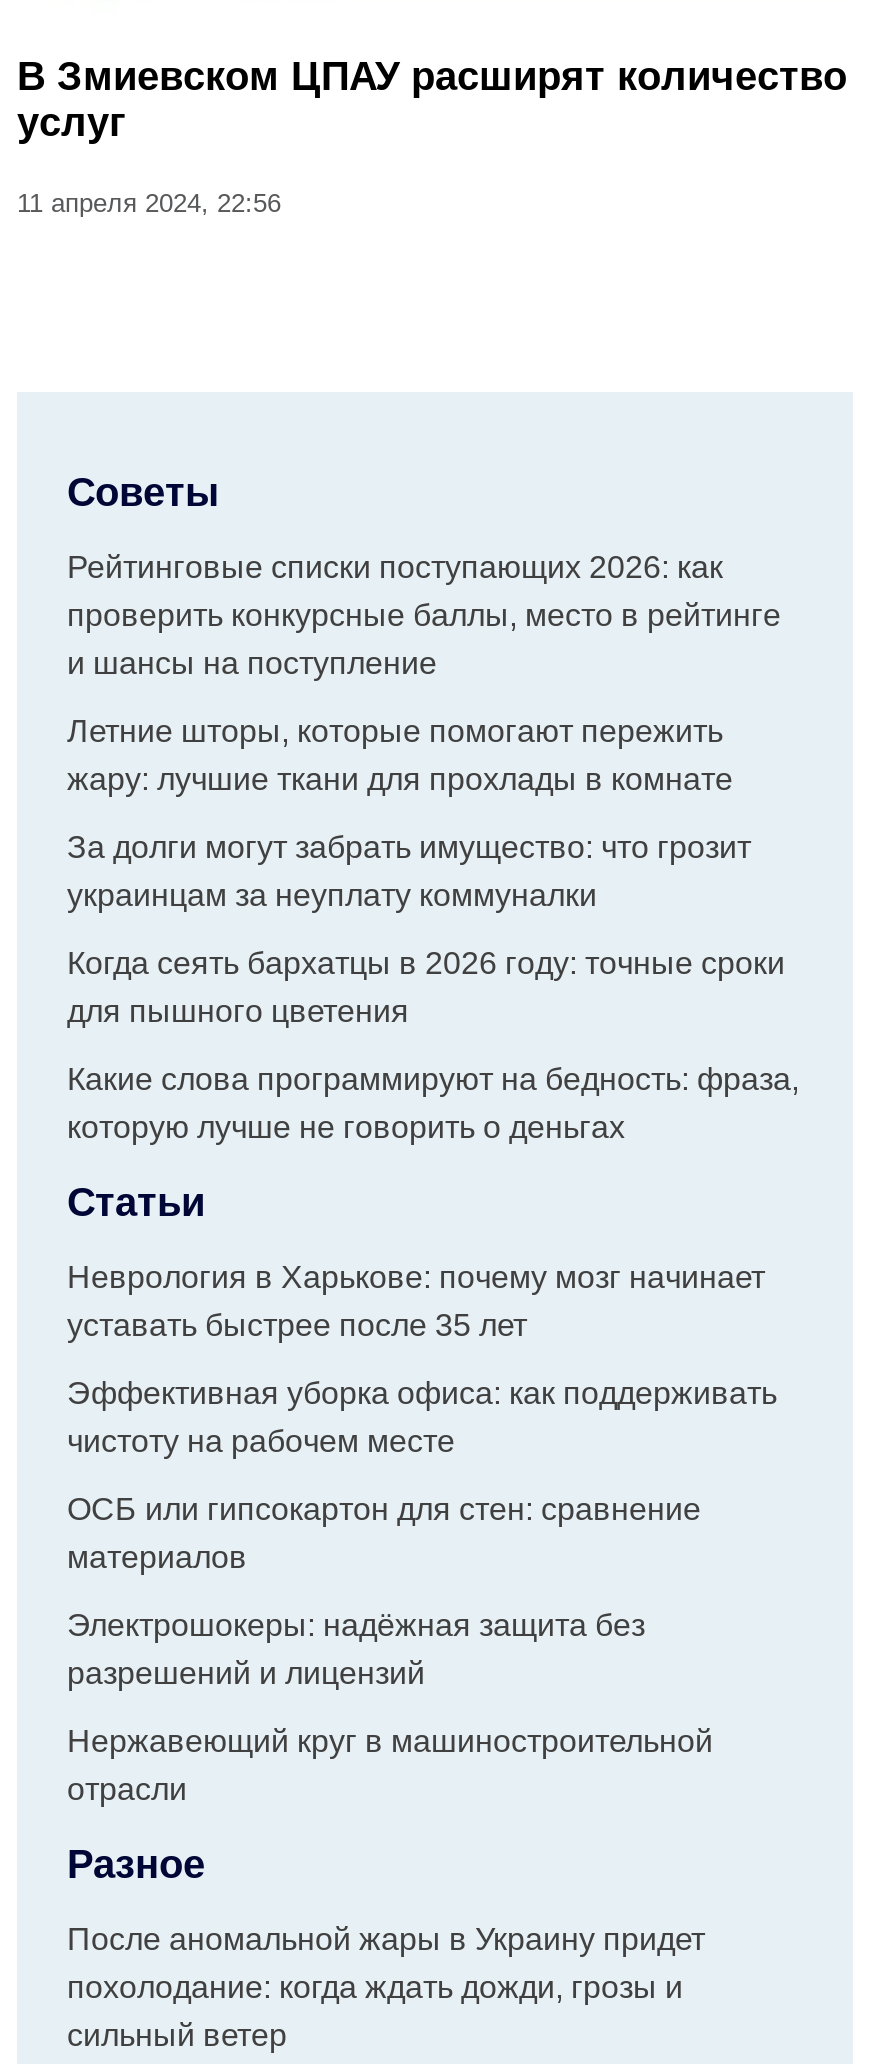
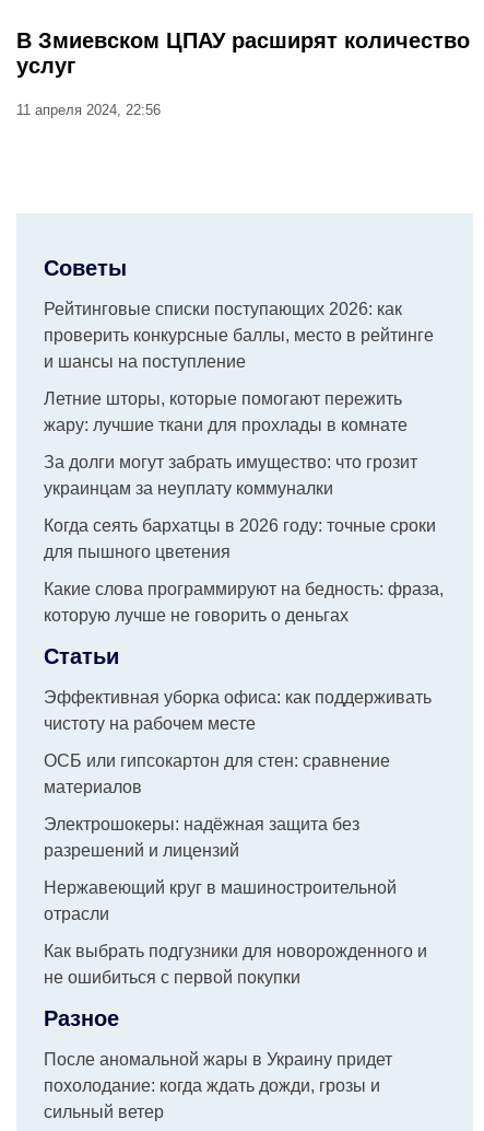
- Неврология в Харькове: почему мозг начинает
- уставать быстрее после 35 лет

moved up: Эффективная уборка офиса: как поддерживать | чистоту на рабочем месте | ОСБ или гипсокартон для стен: сравнение | материалов | Электрошокеры: надёжная защита без | разрешений и лицензий | Нержавеющий круг в машиностроительной | отрасли

+ Как выбрать подгузники для новорожденного и
+ не ошибиться с первой покупки
